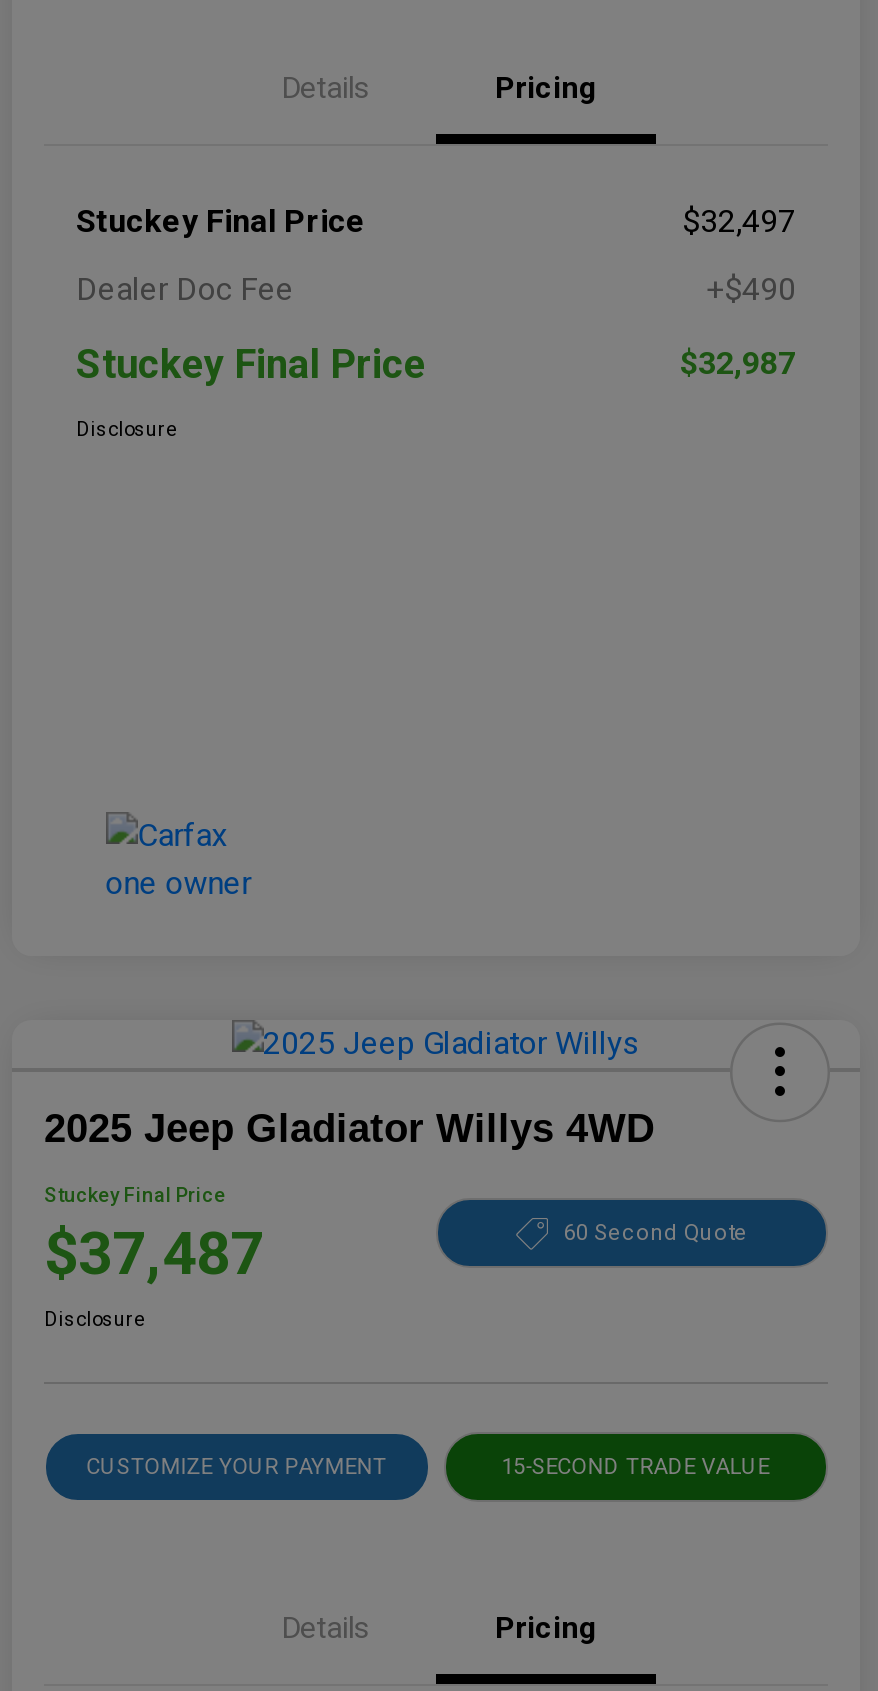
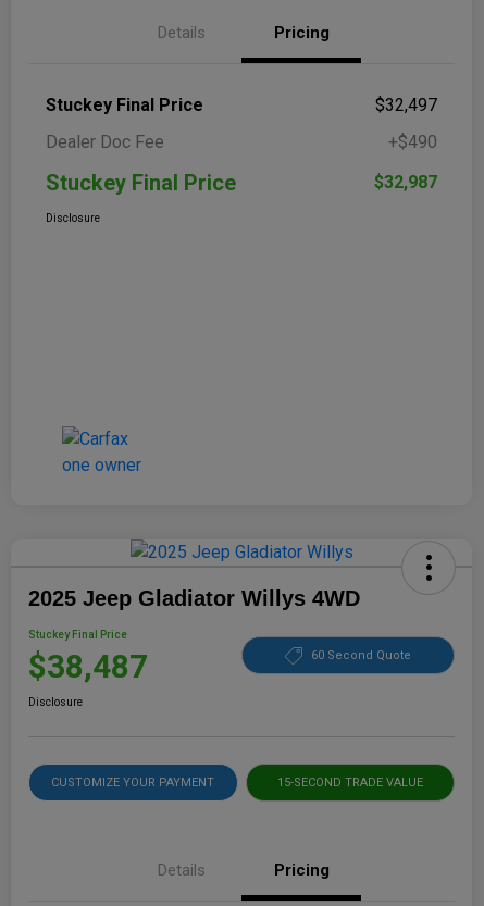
- $37,487
+ $38,487
